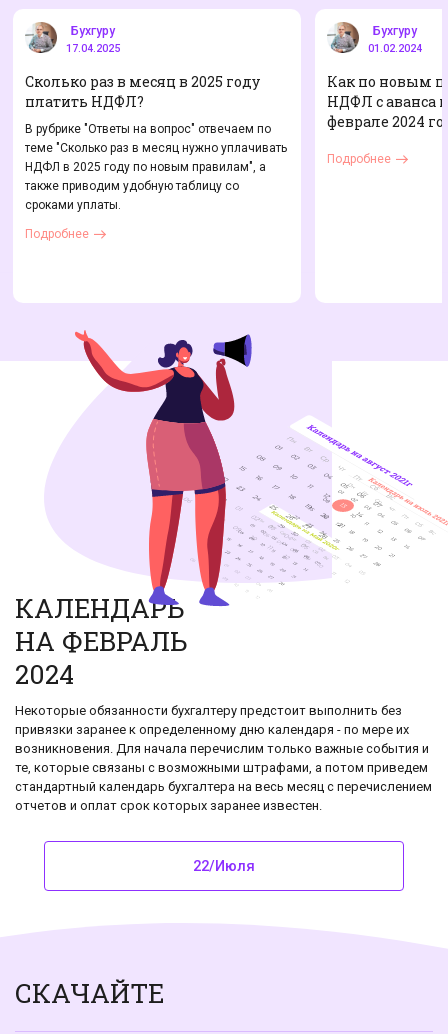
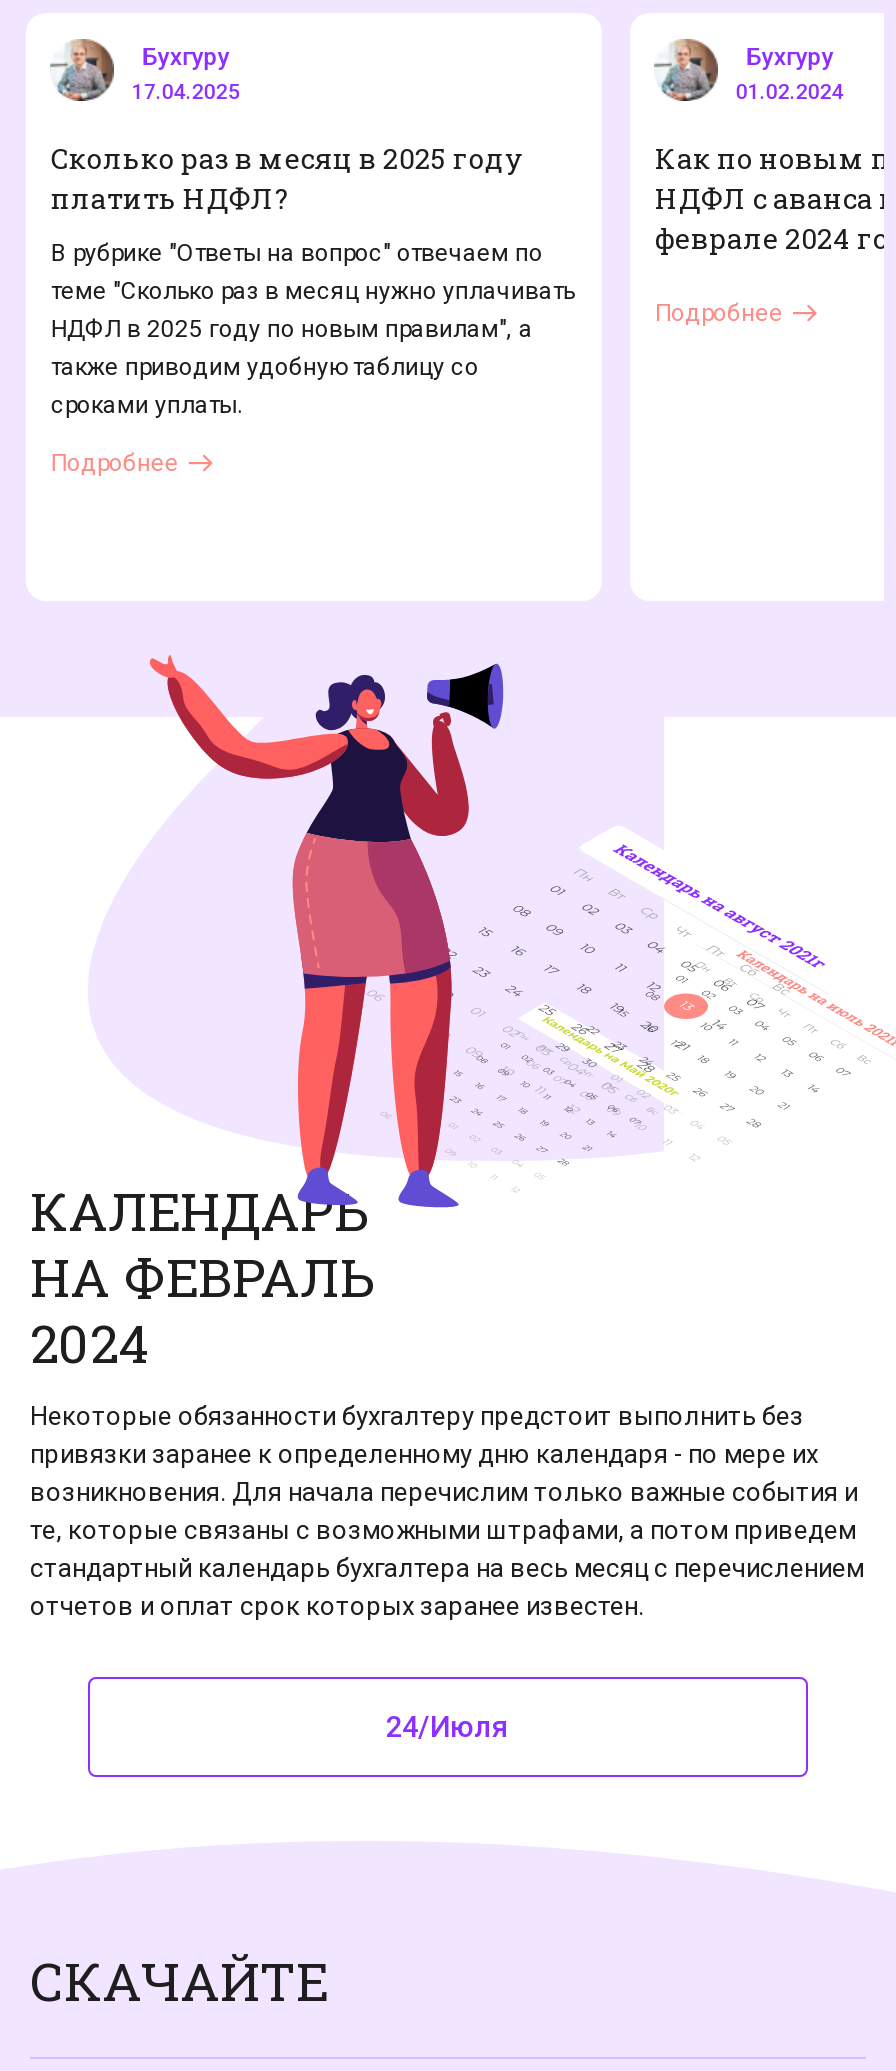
- 22/Июля
+ 24/Июля
